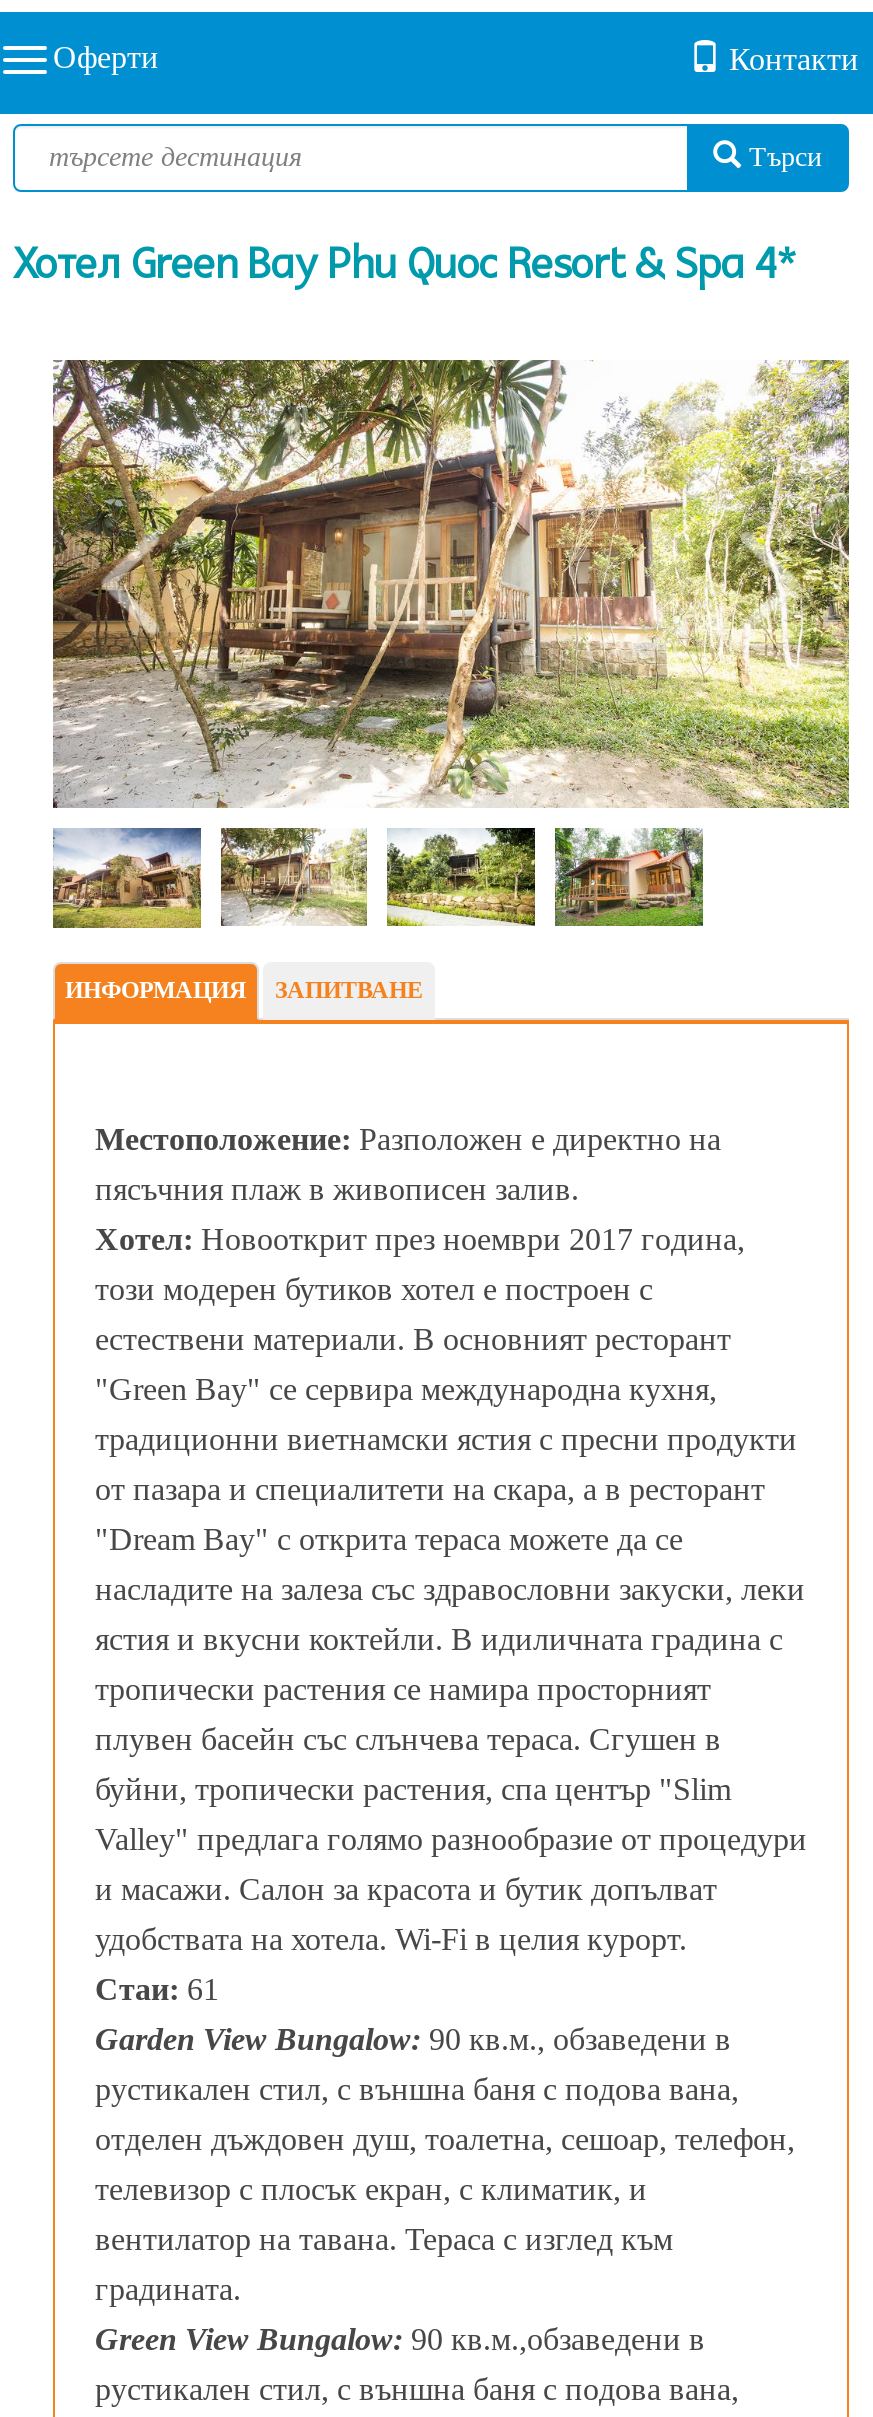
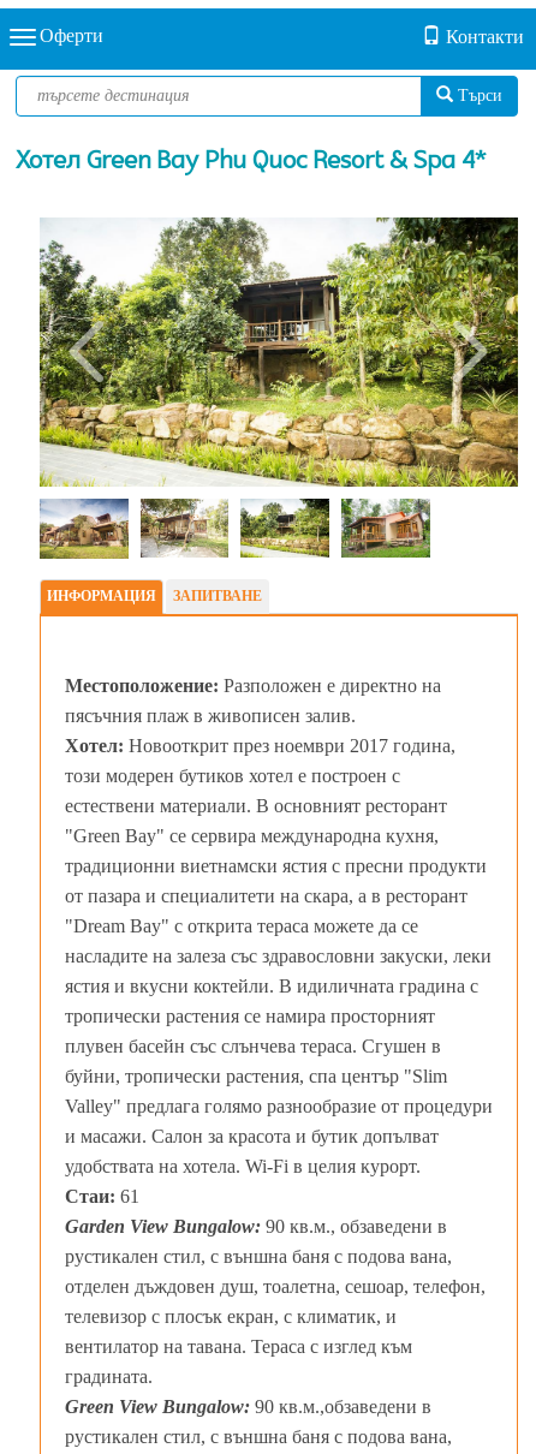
- [image]
+ [image]
